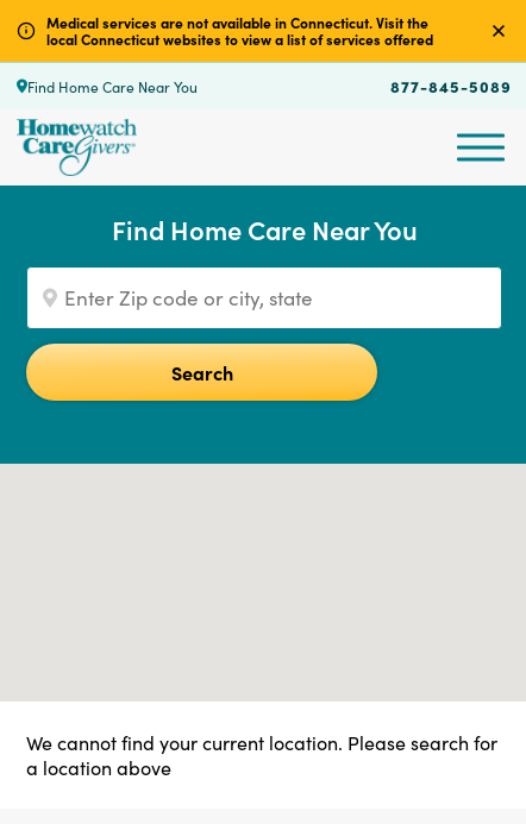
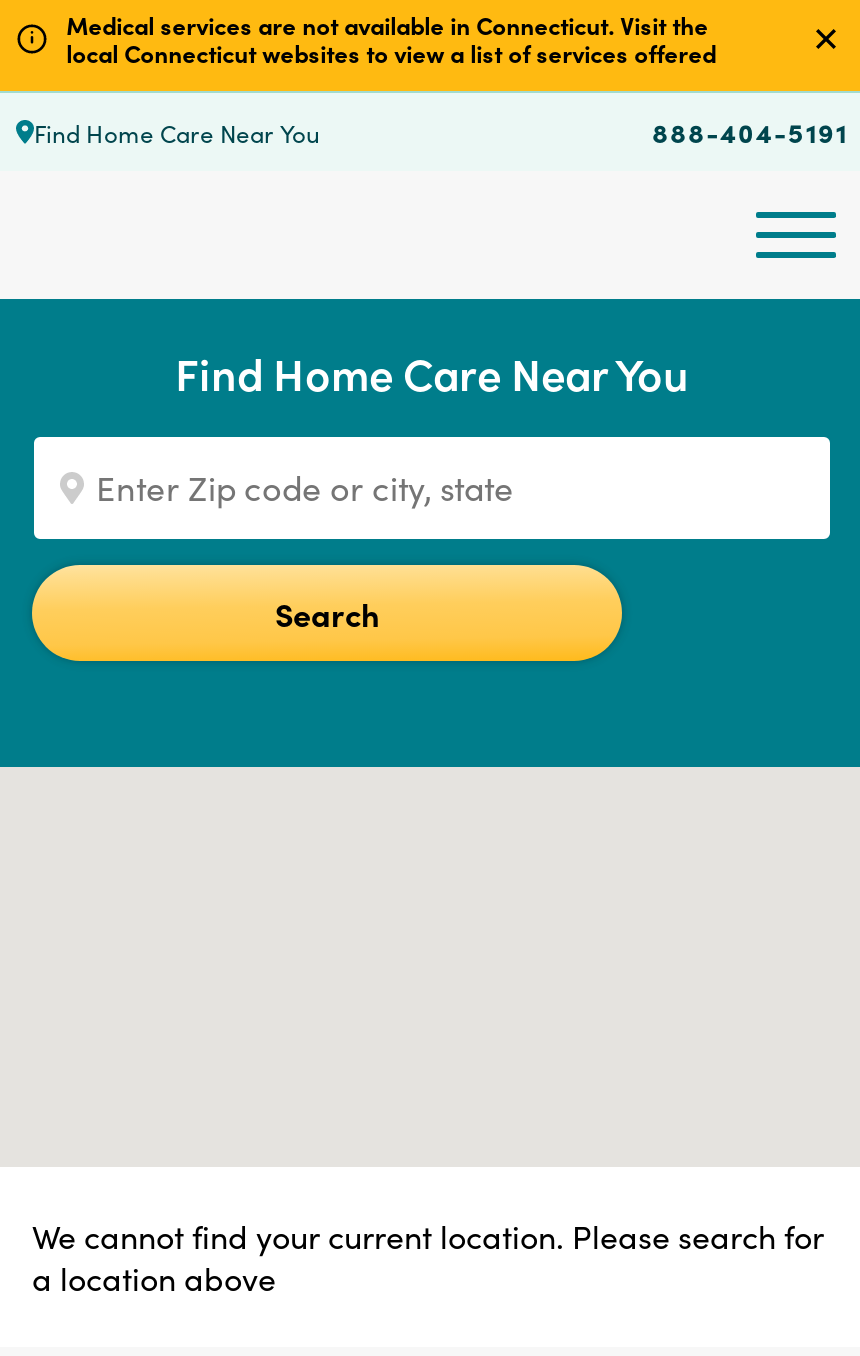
- 877-845-5089
+ 888-404-5191

- [image]
